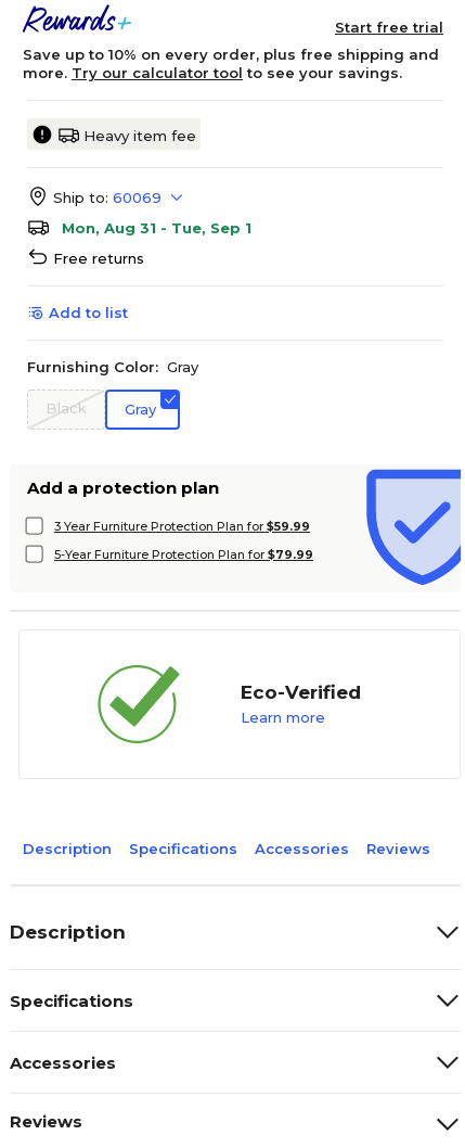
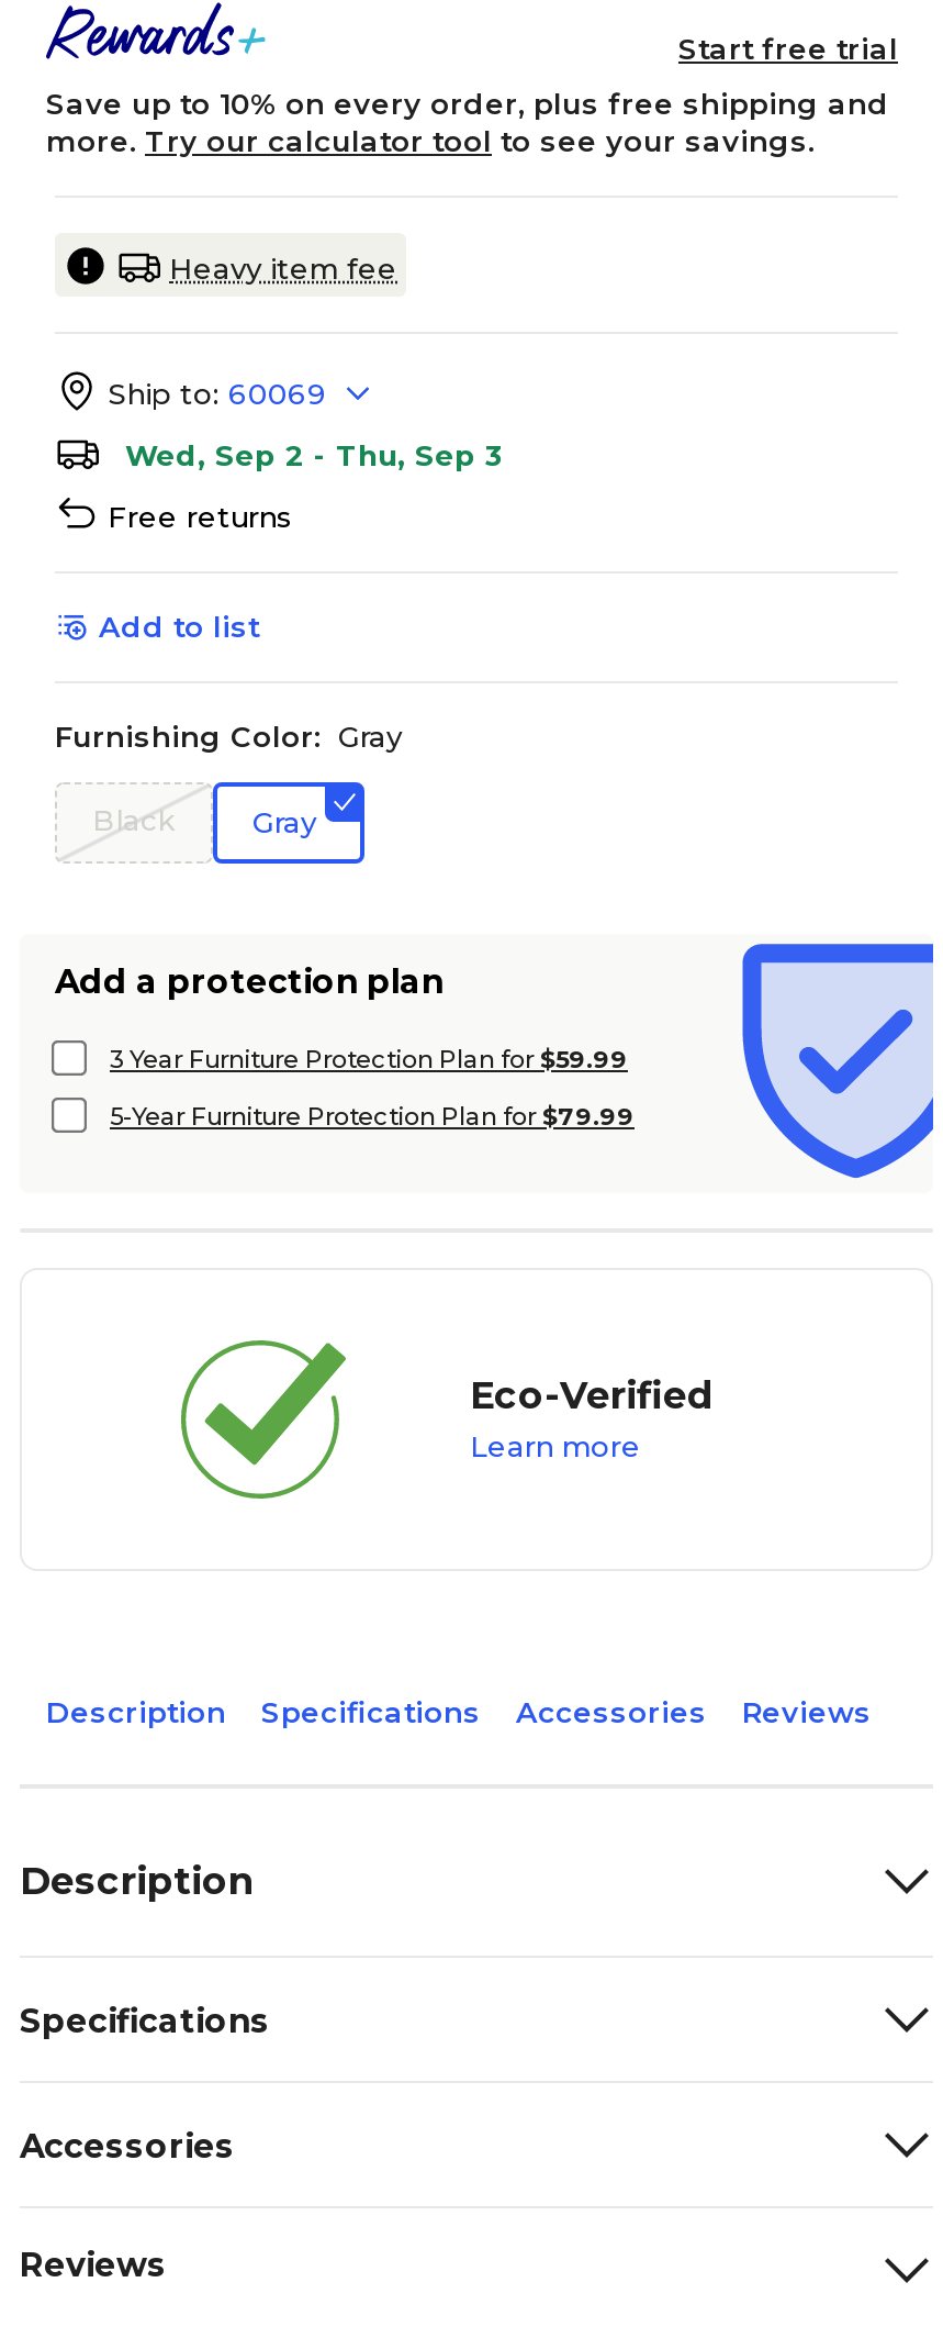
- Mon, Aug 31 - Tue, Sep 1
+ Wed, Sep 2 - Thu, Sep 3

- [image]
+ [image]
